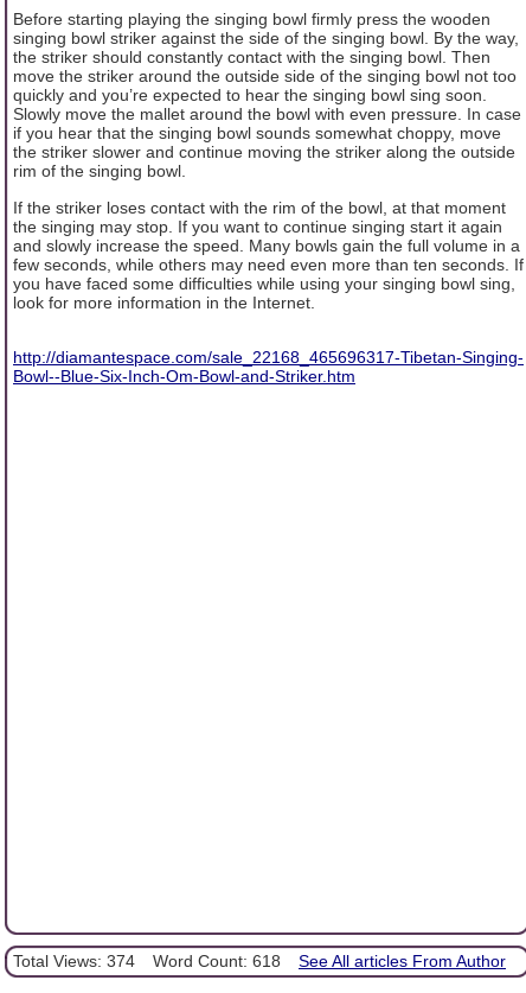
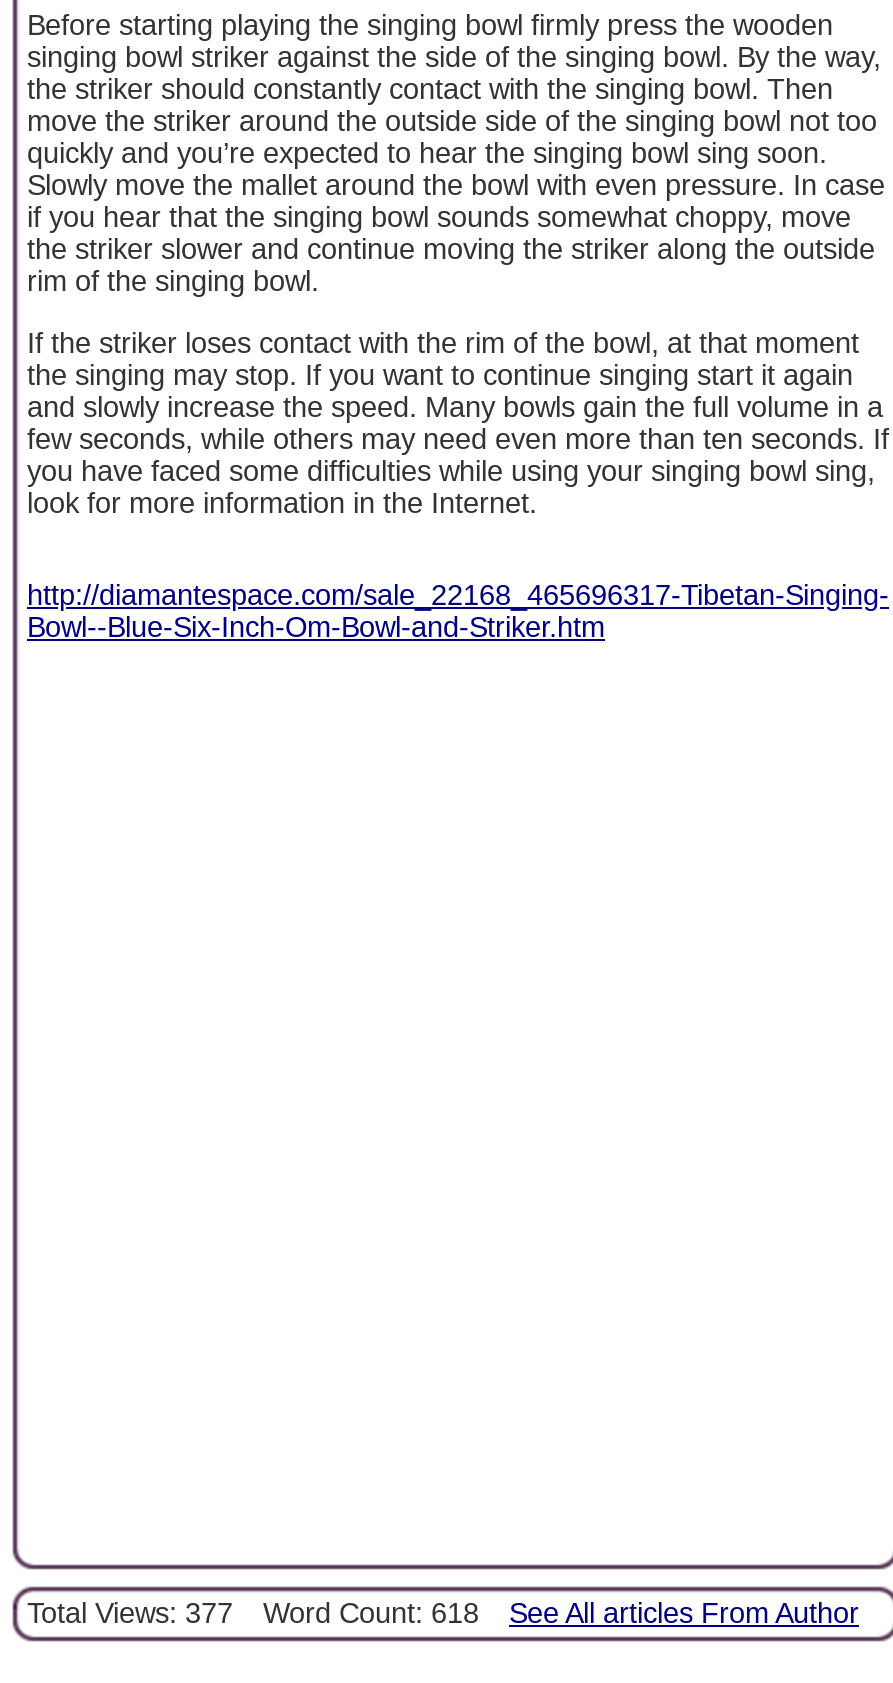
- Total Views: 374 Word Count: 618 See All articles From Author
+ Total Views: 377 Word Count: 618 See All articles From Author
